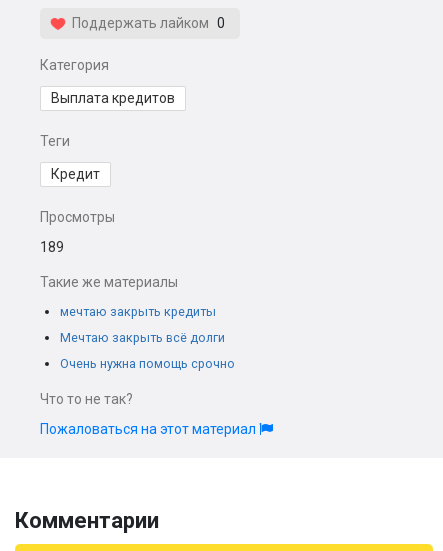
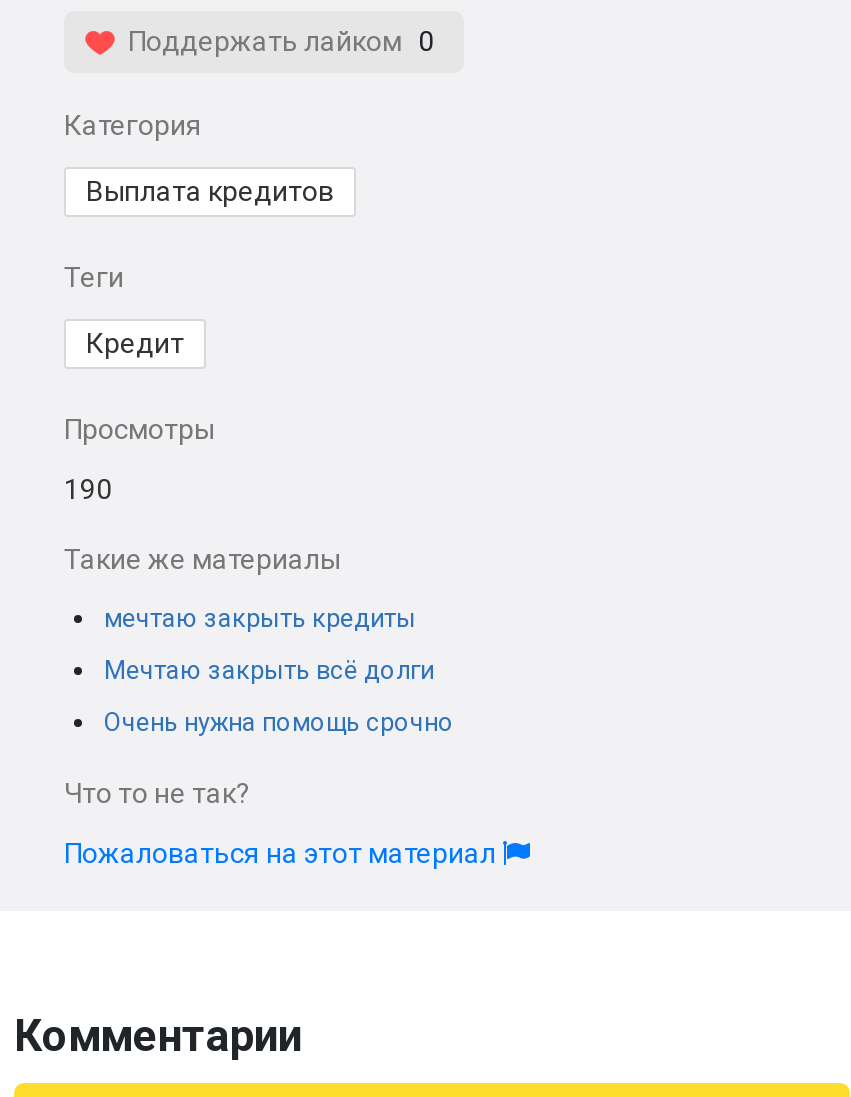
- 189
+ 190
